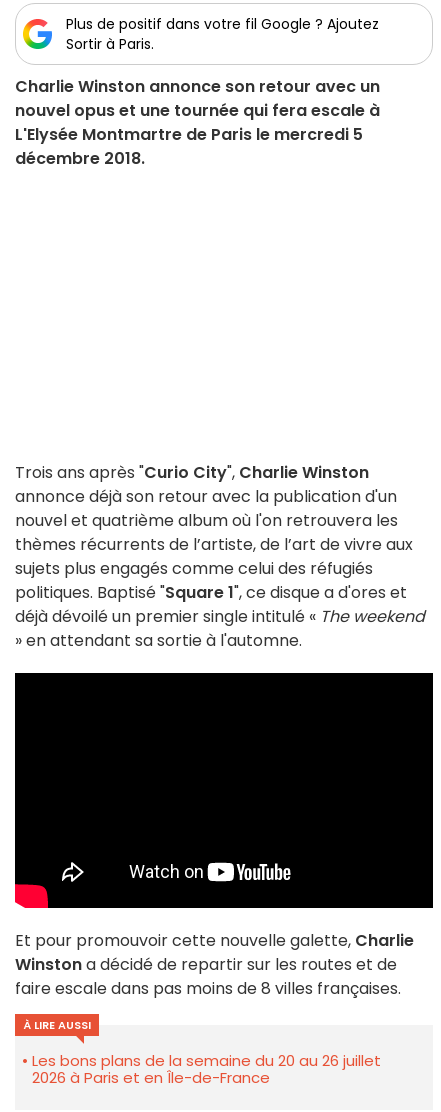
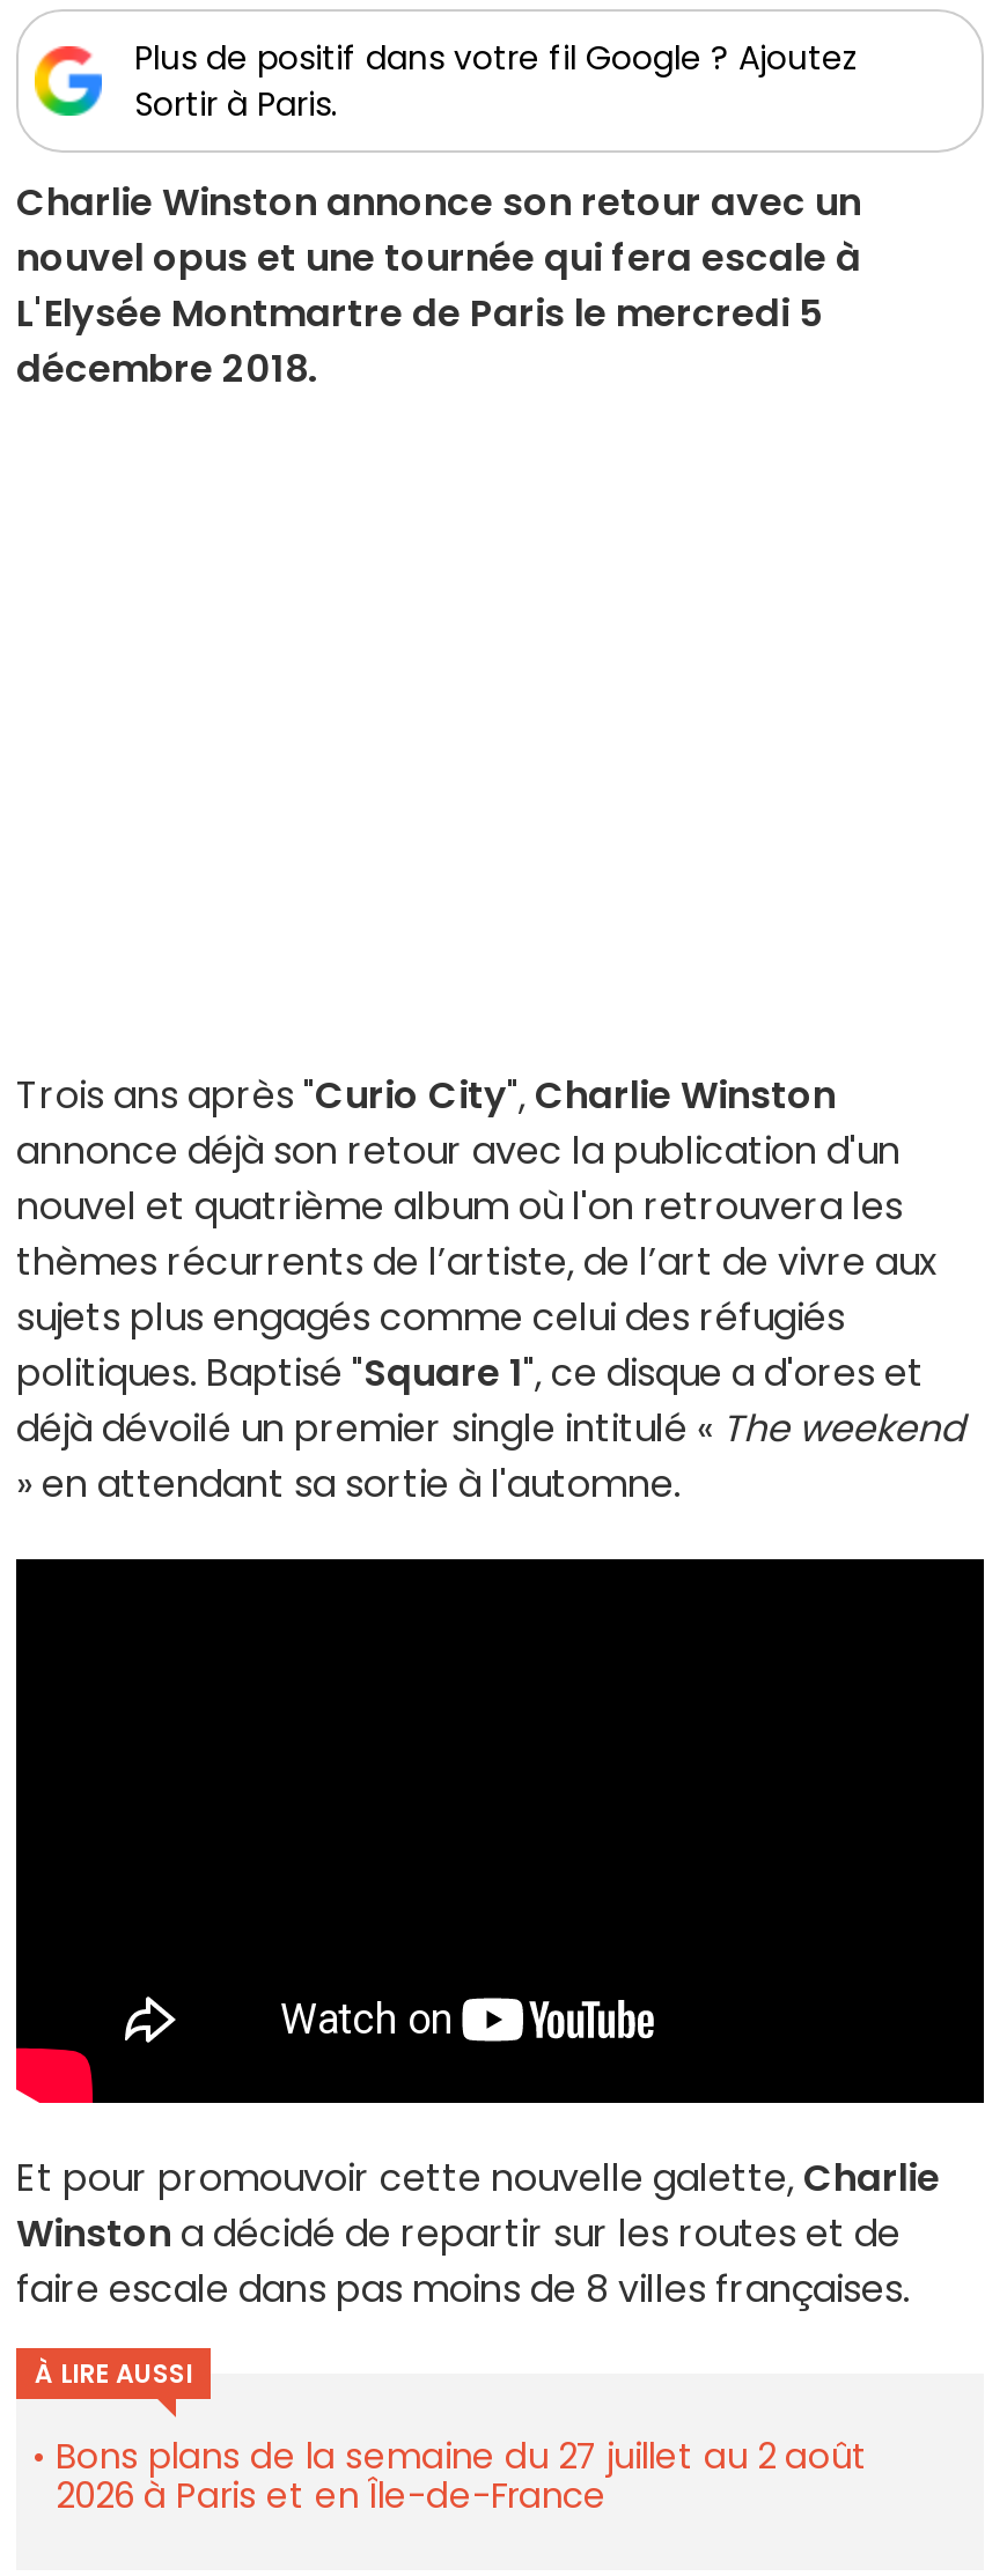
- Les bons plans de la semaine du 20 au 26 juillet
+ Bons plans de la semaine du 27 juillet au 2 août
